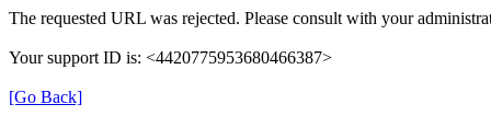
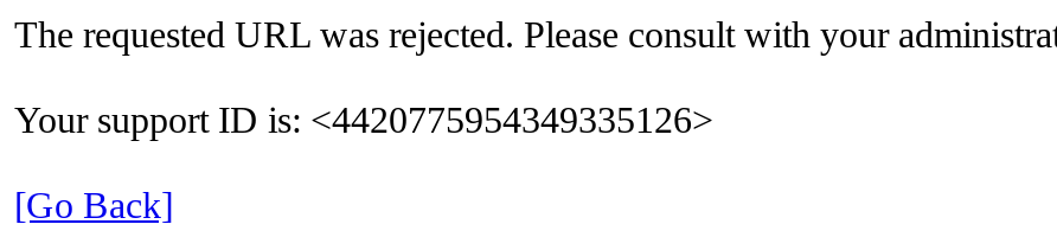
- Your support ID is: <4420775953680466387>
+ Your support ID is: <4420775954349335126>
